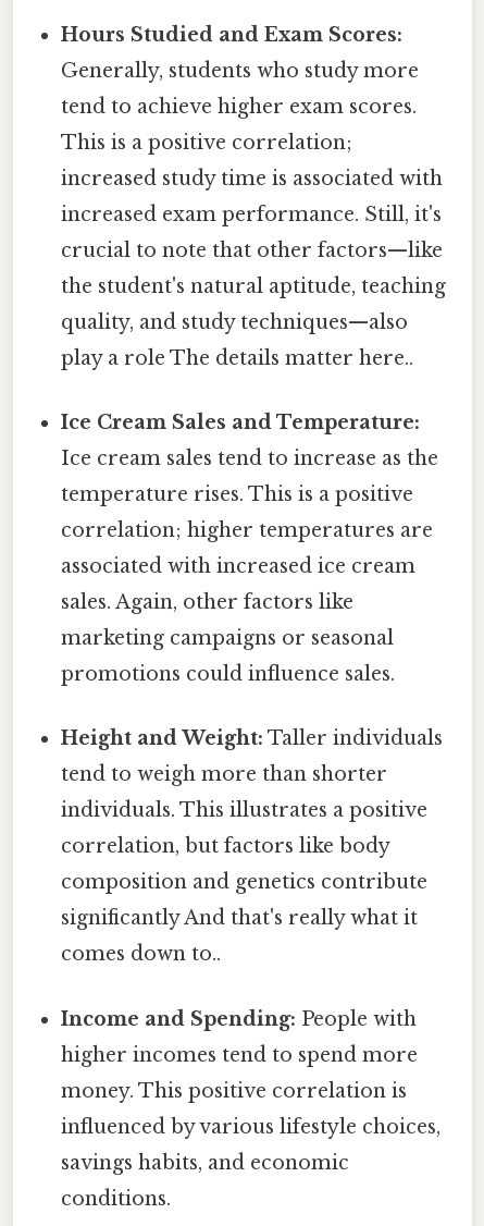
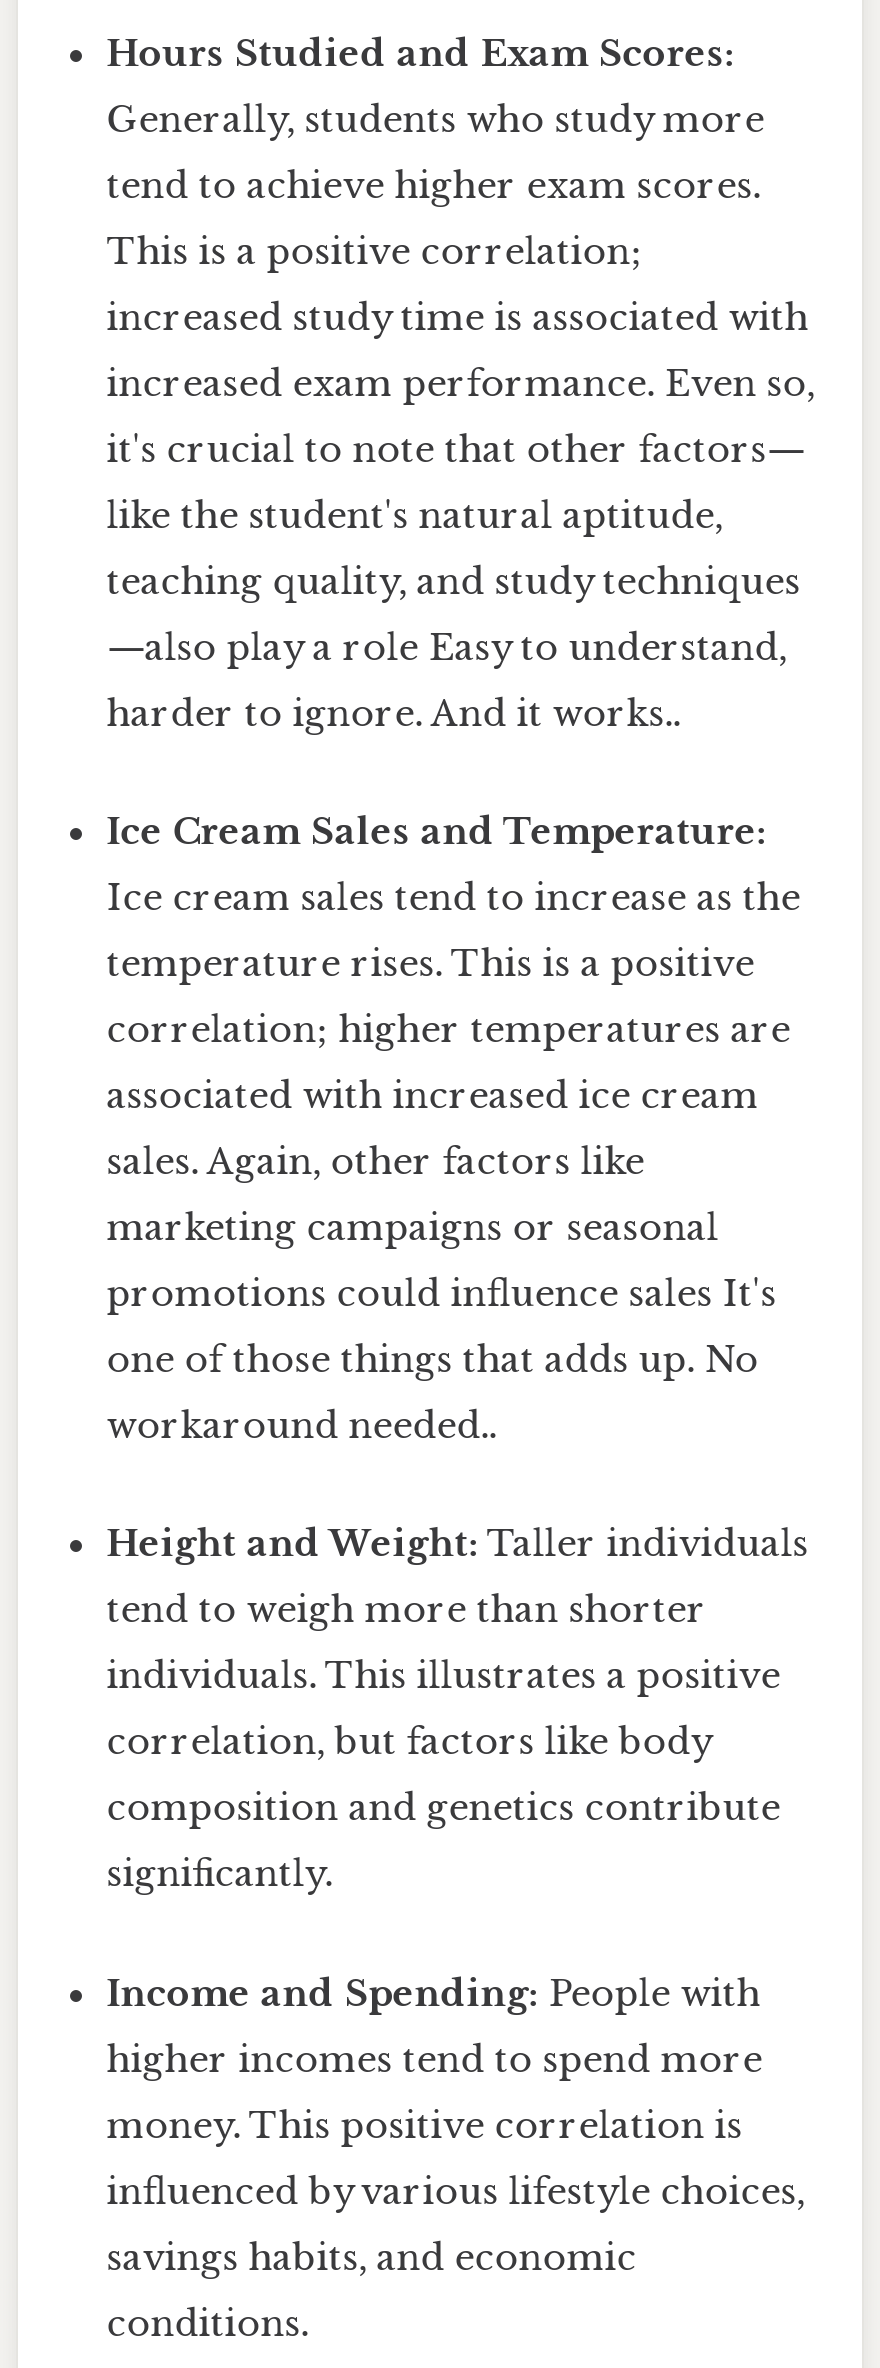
- increased exam performance. Still, it's
- crucial to note that other factors—like
- the student's natural aptitude, teaching
- quality, and study techniques—also
- play a role The details matter here..
+ increased exam performance. Even so,
+ it's crucial to note that other factors—
+ like the student's natural aptitude,
+ teaching quality, and study techniques
+ —also play a role Easy to understand,
+ harder to ignore. And it works..

- promotions could influence sales.
+ promotions could influence sales It's
+ one of those things that adds up. No
+ workaround needed..

moved down: Height and Weight: Taller individuals | tend to weigh more than shorter | individuals. This illustrates a positive | correlation, but factors like body | composition and genetics contribute

- significantly And that's really what it
- comes down to..
+ significantly.
